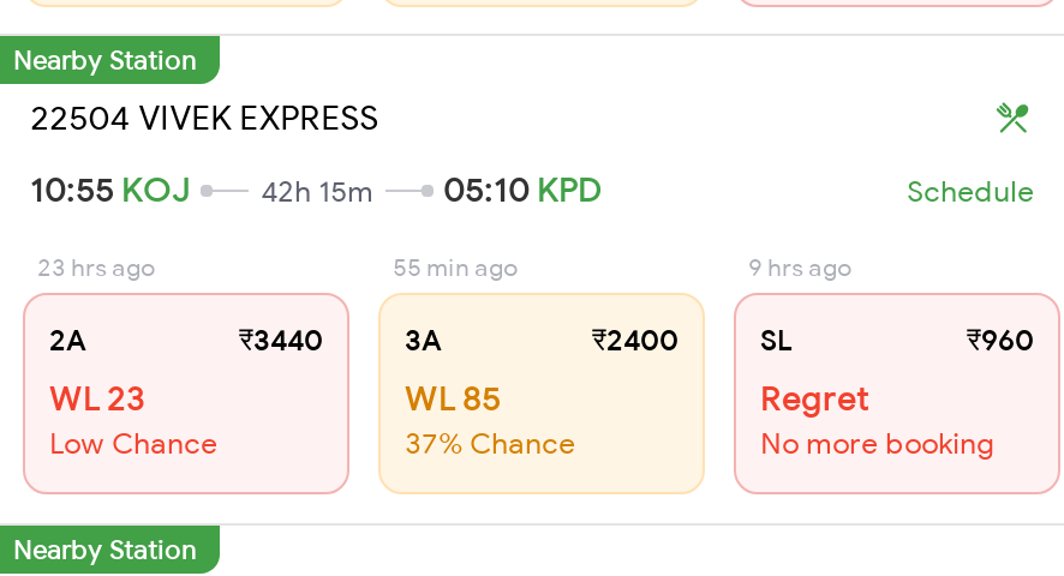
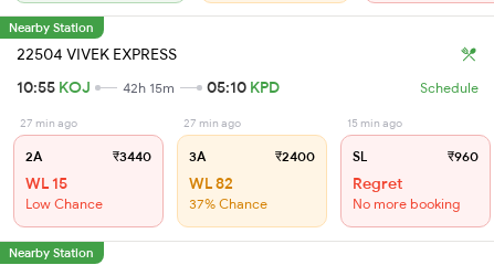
- 23 hrs ago
+ 27 min ago

- 55 min ago
+ 27 min ago

- 9 hrs ago
+ 15 min ago

- WL 23
+ WL 15

- WL 85
+ WL 82
